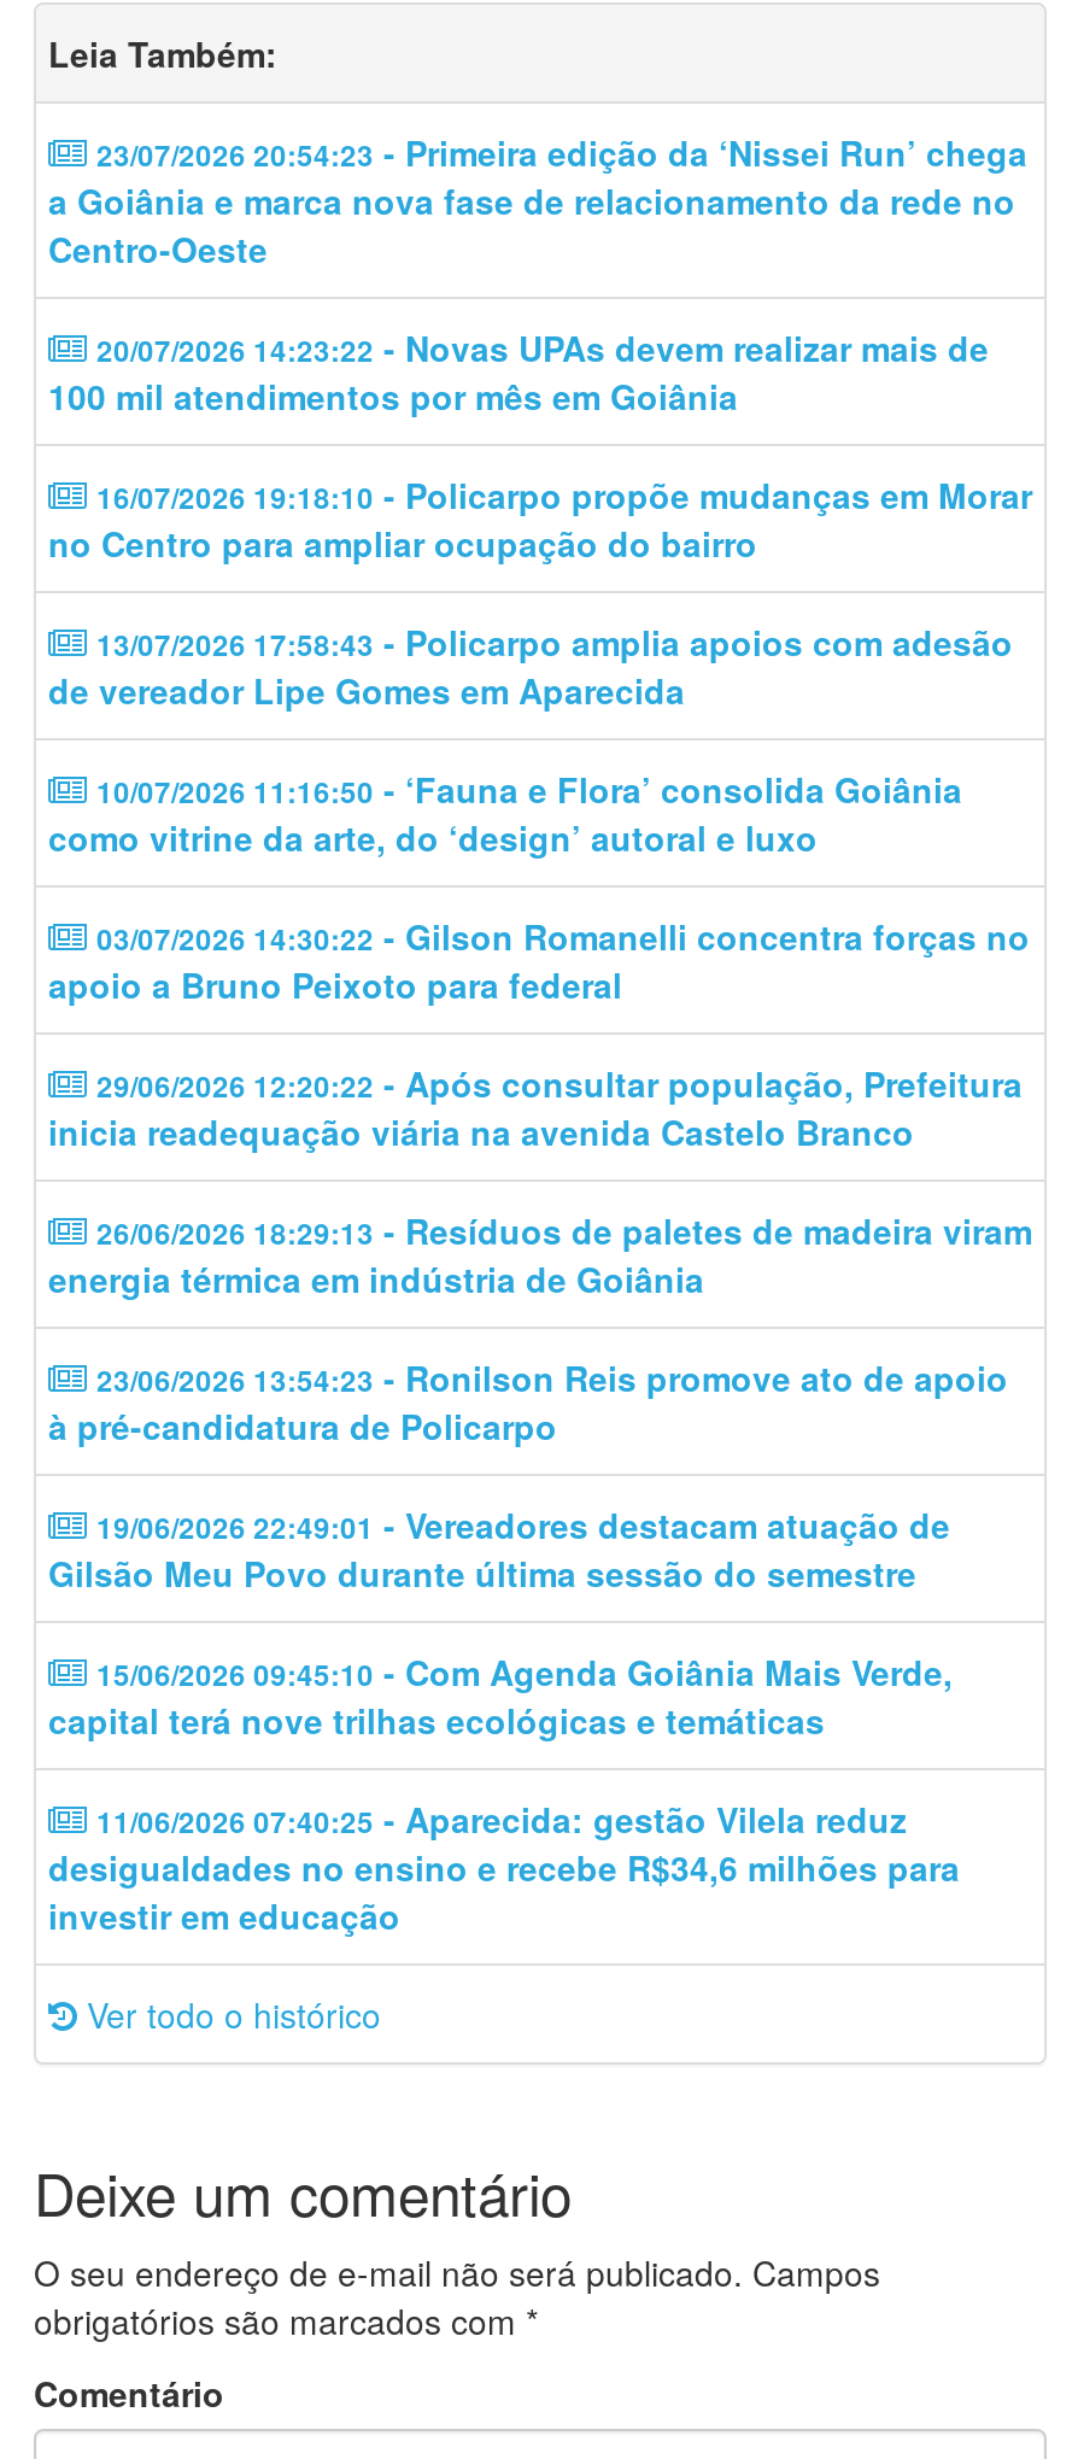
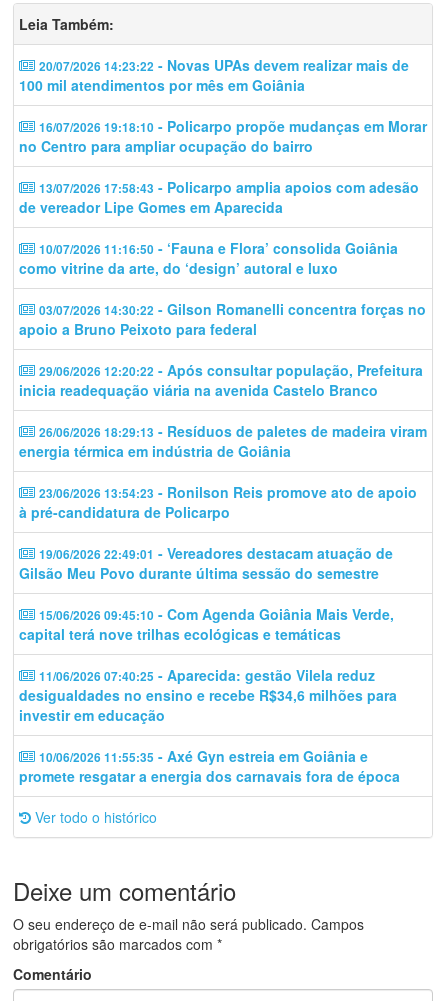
- 23/07/2026 20:54:23 - Primeira edição da ‘Nissei Run’ chega
- a Goiânia e marca nova fase de relacionamento da rede no
- Centro-Oeste

moved up: 20/07/2026 14:23:22 - Novas UPAs devem realizar mais de | 100 mil atendimentos por mês em Goiânia | 16/07/2026 19:18:10 - Policarpo propõe mudanças em Morar | ... | desigualdades no ensino e recebe R$34,6 milhões para | investir em educação

+ 10/06/2026 11:55:35 - Axé Gyn estreia em Goiânia e
+ promete resgatar a energia dos carnavais fora de época
